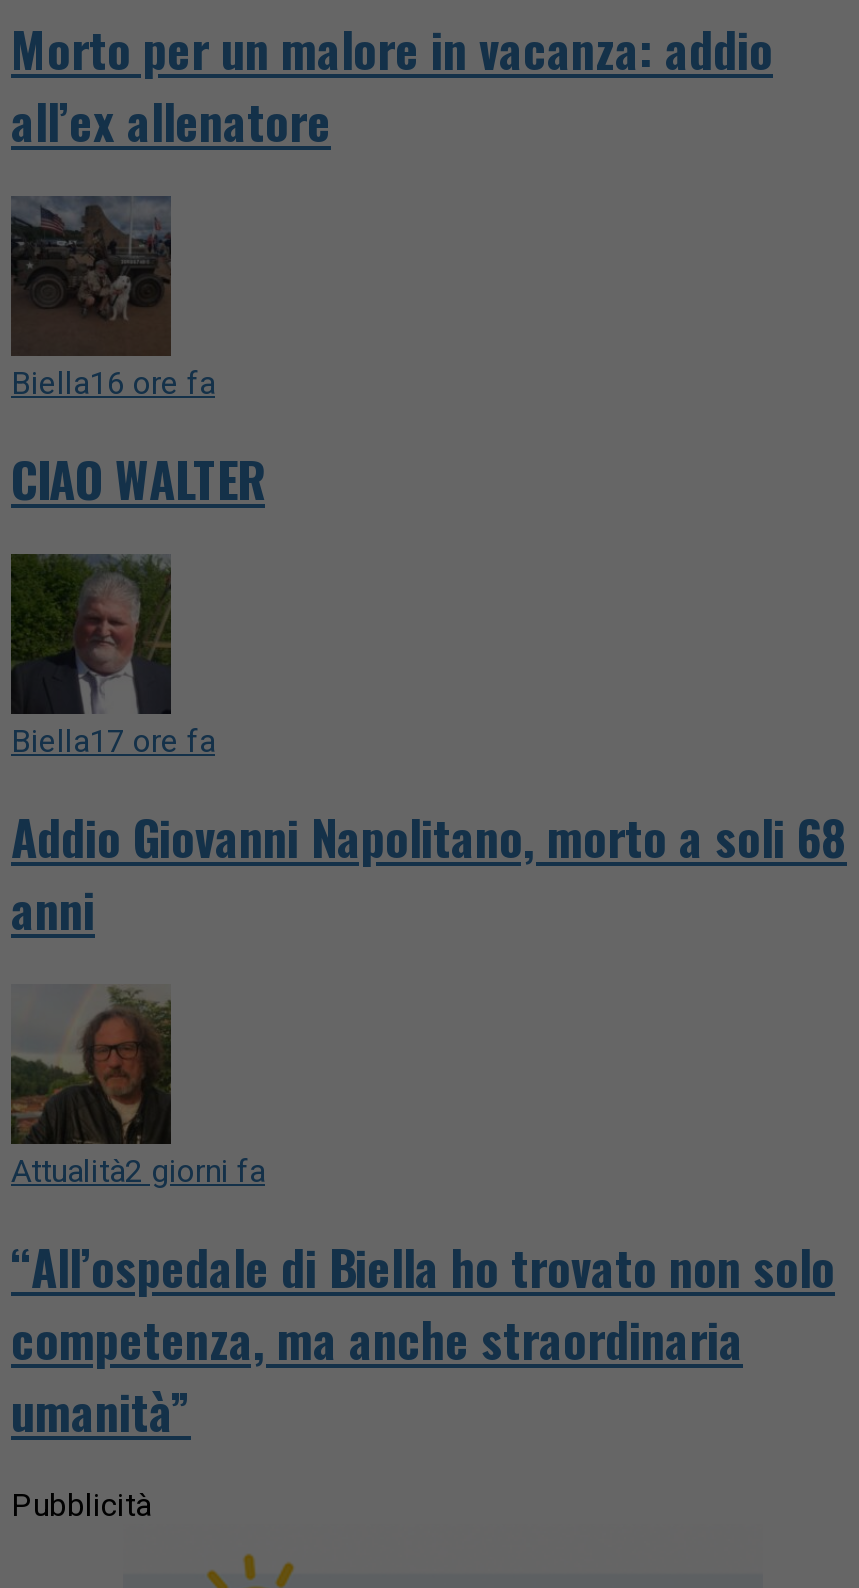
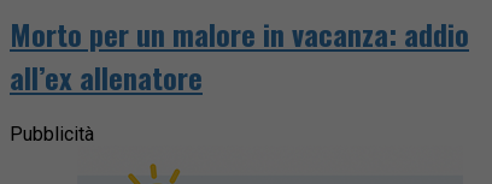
- [image]
- Biella16 ore fa
- CIAO WALTER

- [image]
- Biella17 ore fa
- Addio Giovanni Napolitano, morto a soli 68
- anni

- [image]
- Attualità2 giorni fa
- “All’ospedale di Biella ho trovato non solo
- competenza, ma anche straordinaria
- umanità”
